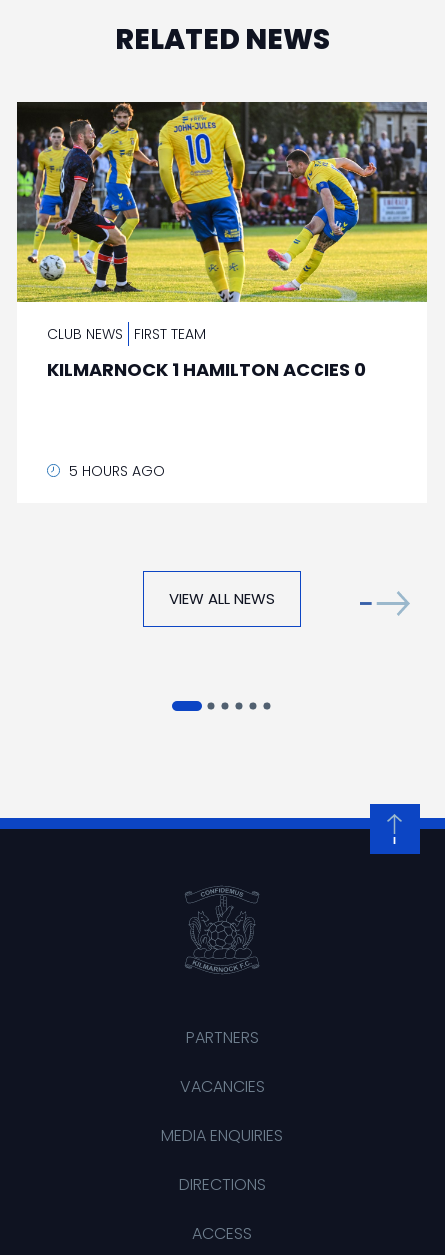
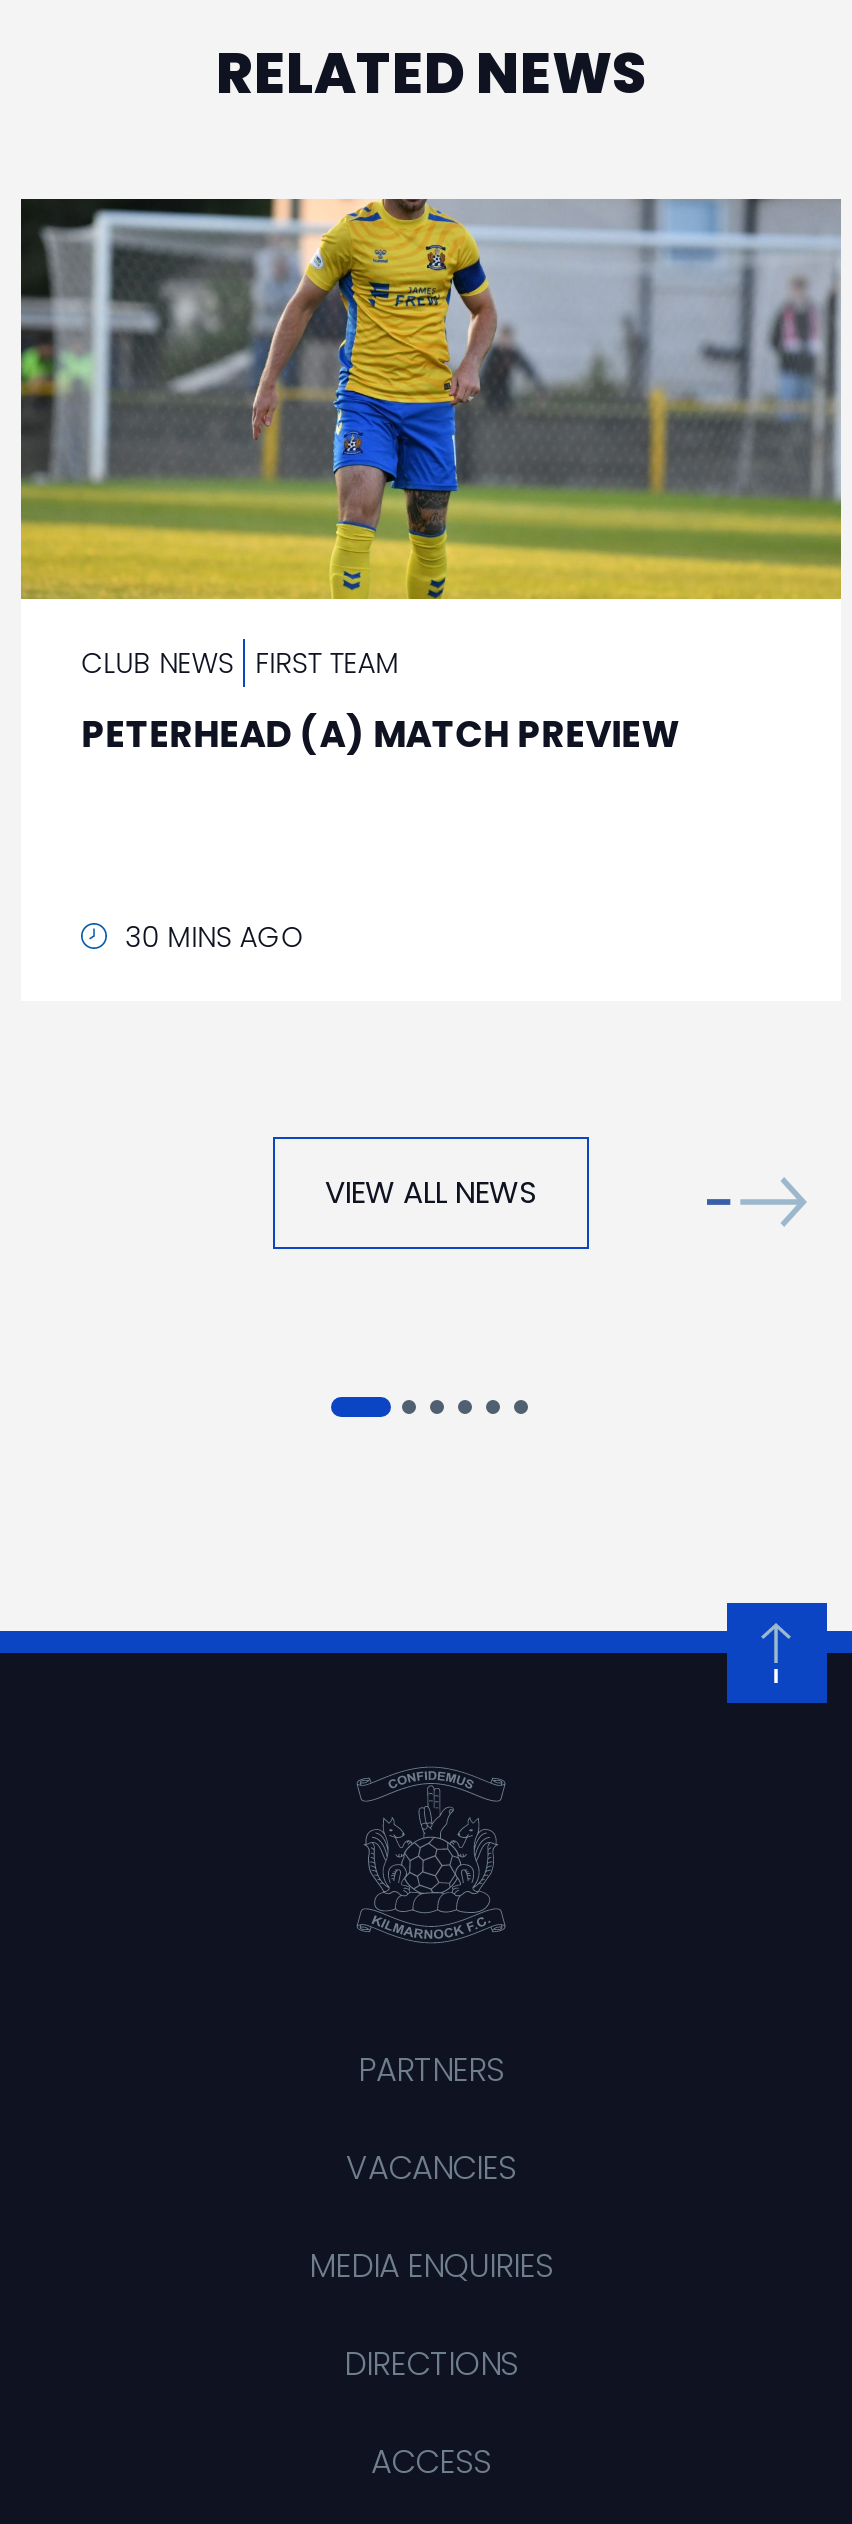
- [image]
+ [image]

- KILMARNOCK 1 HAMILTON ACCIES 0
+ PETERHEAD (A) MATCH PREVIEW

- 5 HOURS AGO
+ 30 MINS AGO
